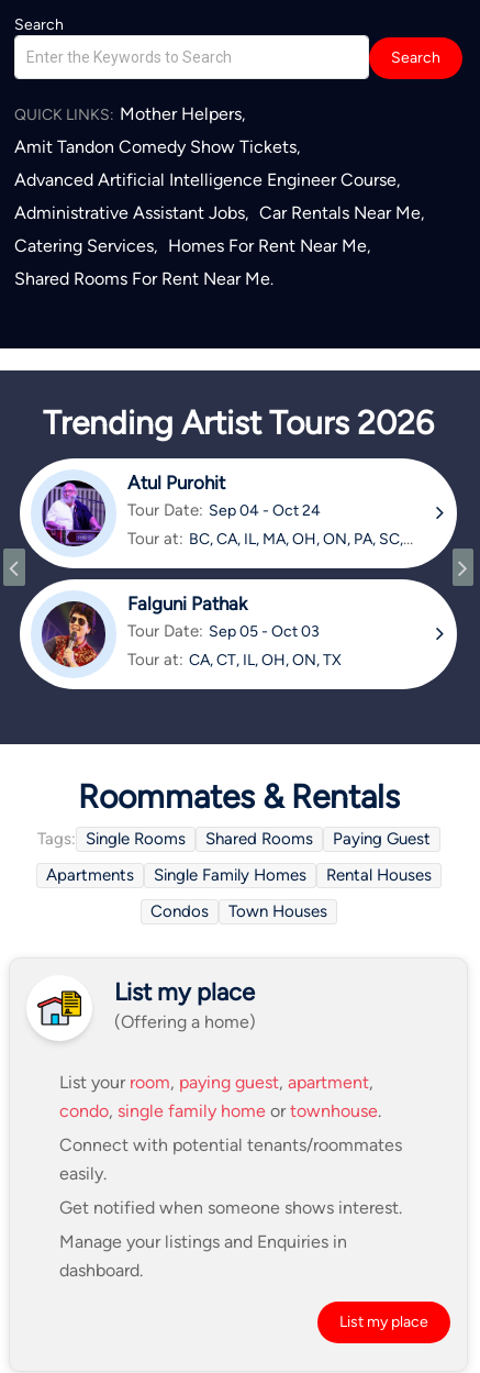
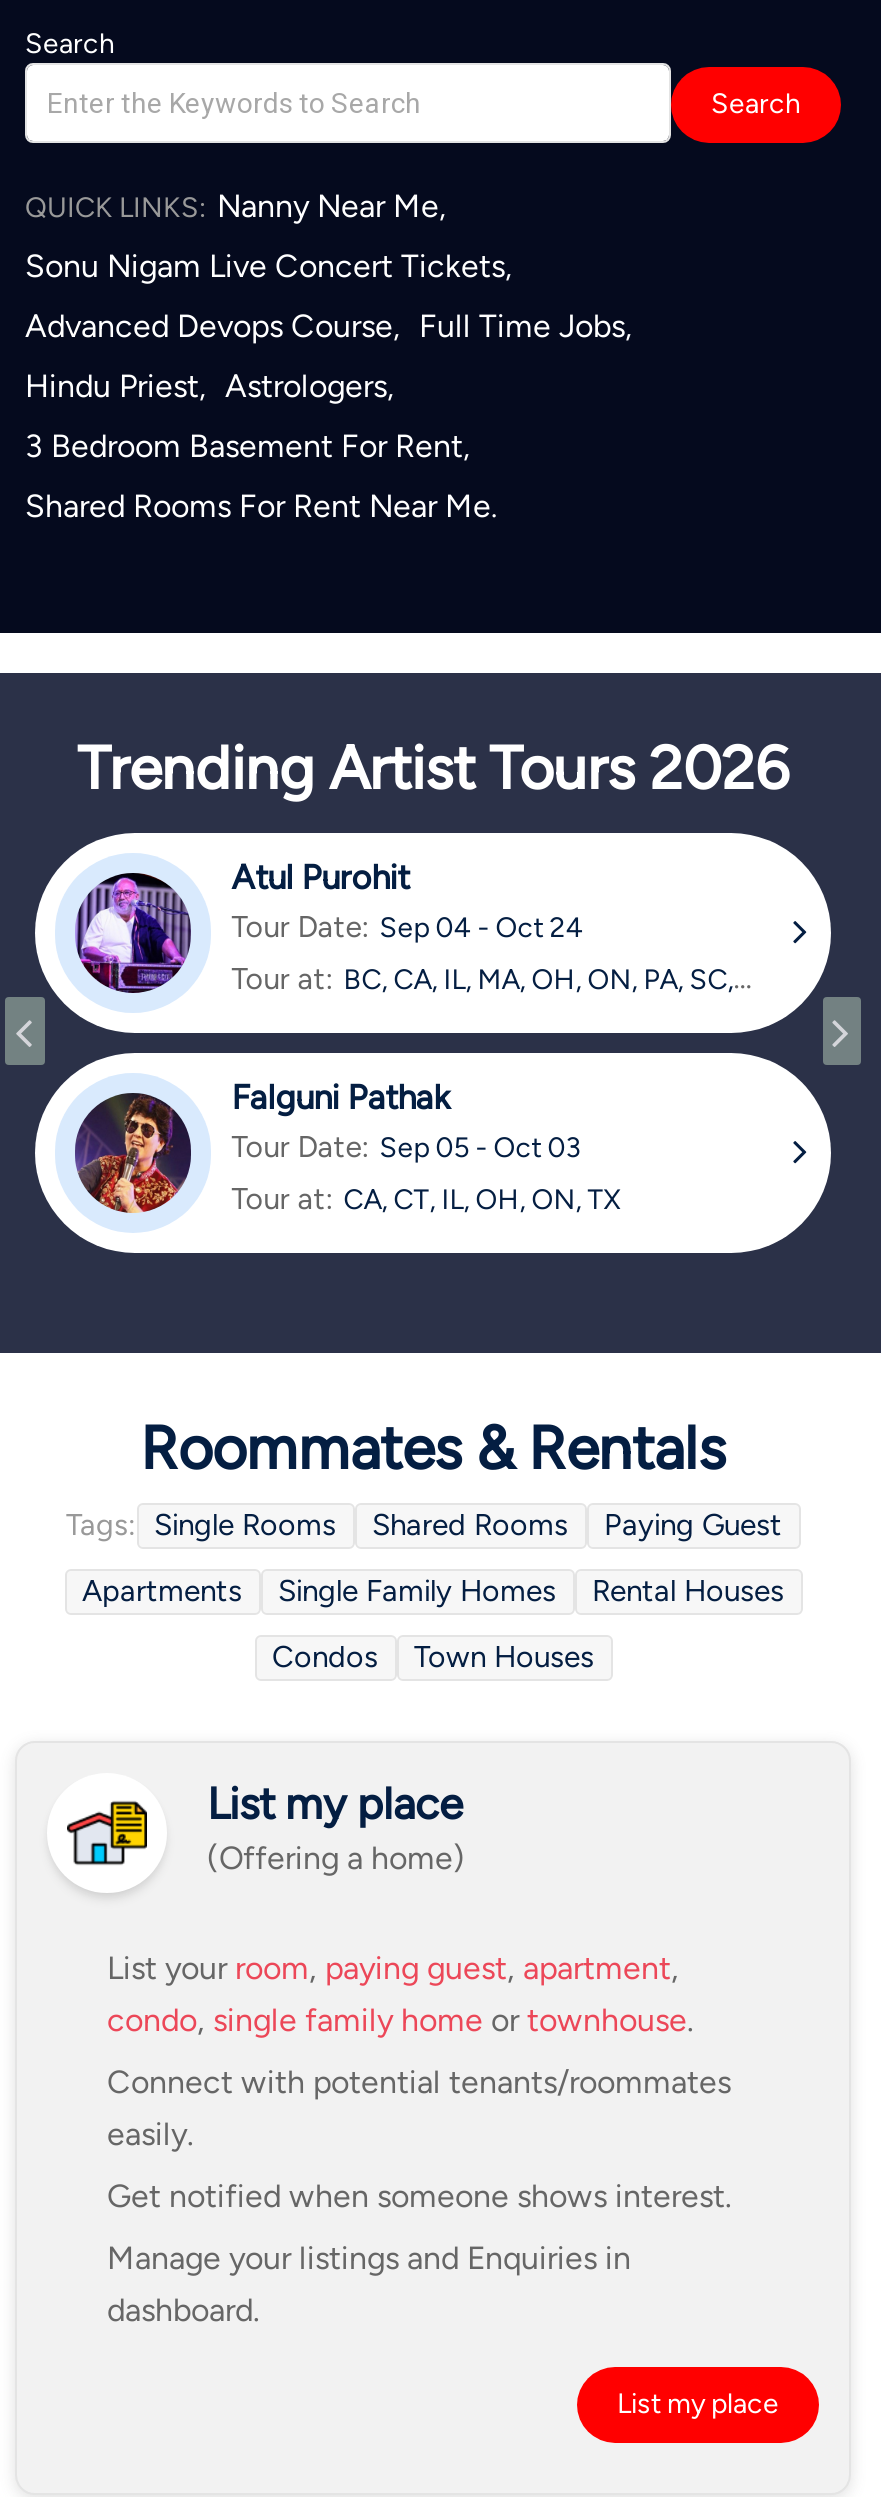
- QUICK LINKS: Mother Helpers,
+ QUICK LINKS: Nanny Near Me,

- Amit Tandon Comedy Show Tickets,
+ Sonu Nigam Live Concert Tickets,

- Advanced Artificial Intelligence Engineer Course,
+ Advanced Devops Course, Full Time Jobs,

- Administrative Assistant Jobs, Car Rentals Near Me,
+ Hindu Priest, Astrologers,

- Catering Services, Homes For Rent Near Me,
+ 3 Bedroom Basement For Rent,
